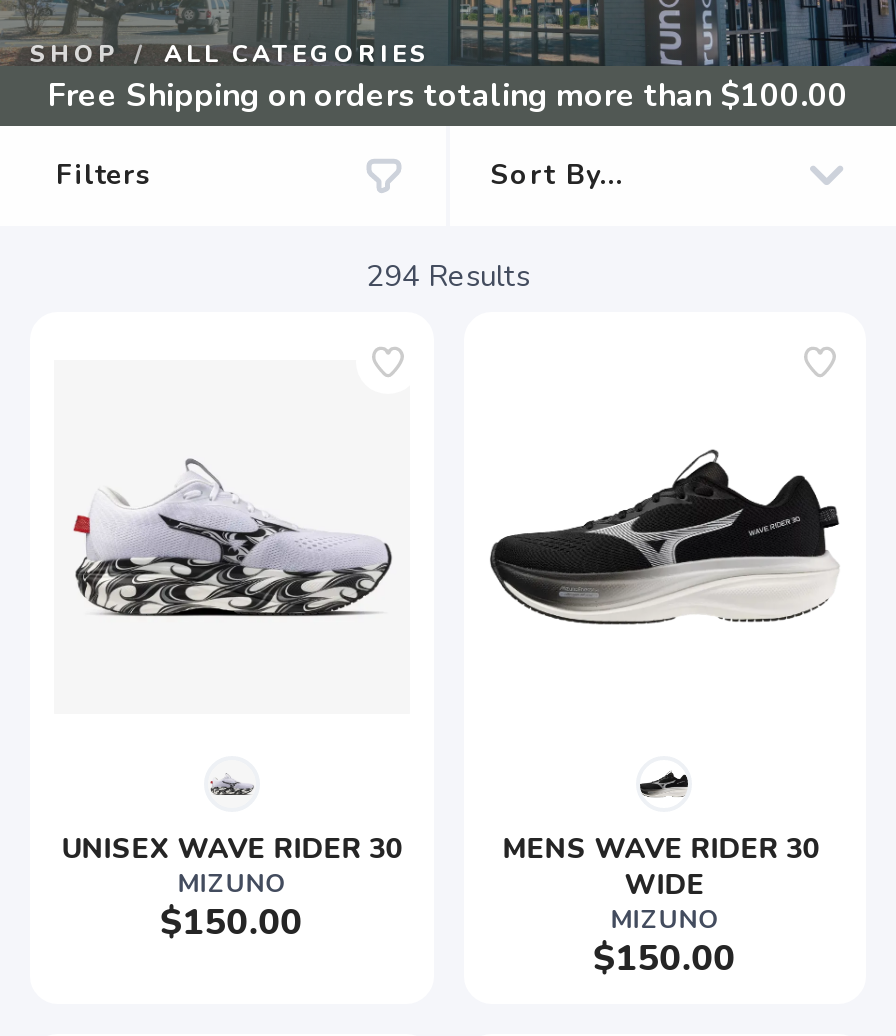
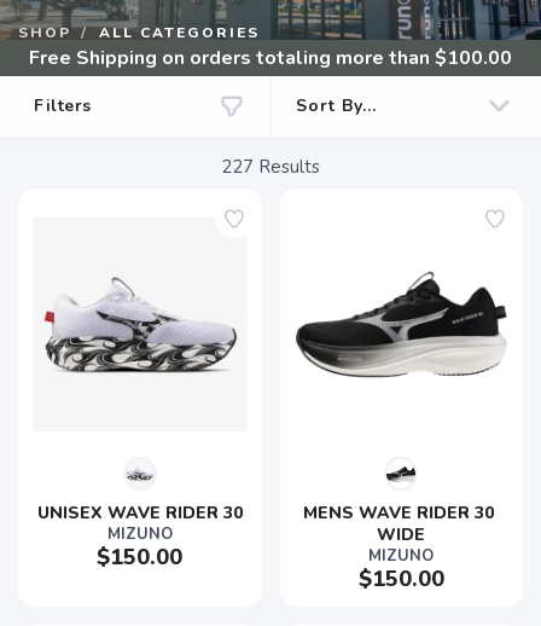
- 294 Results
+ 227 Results
